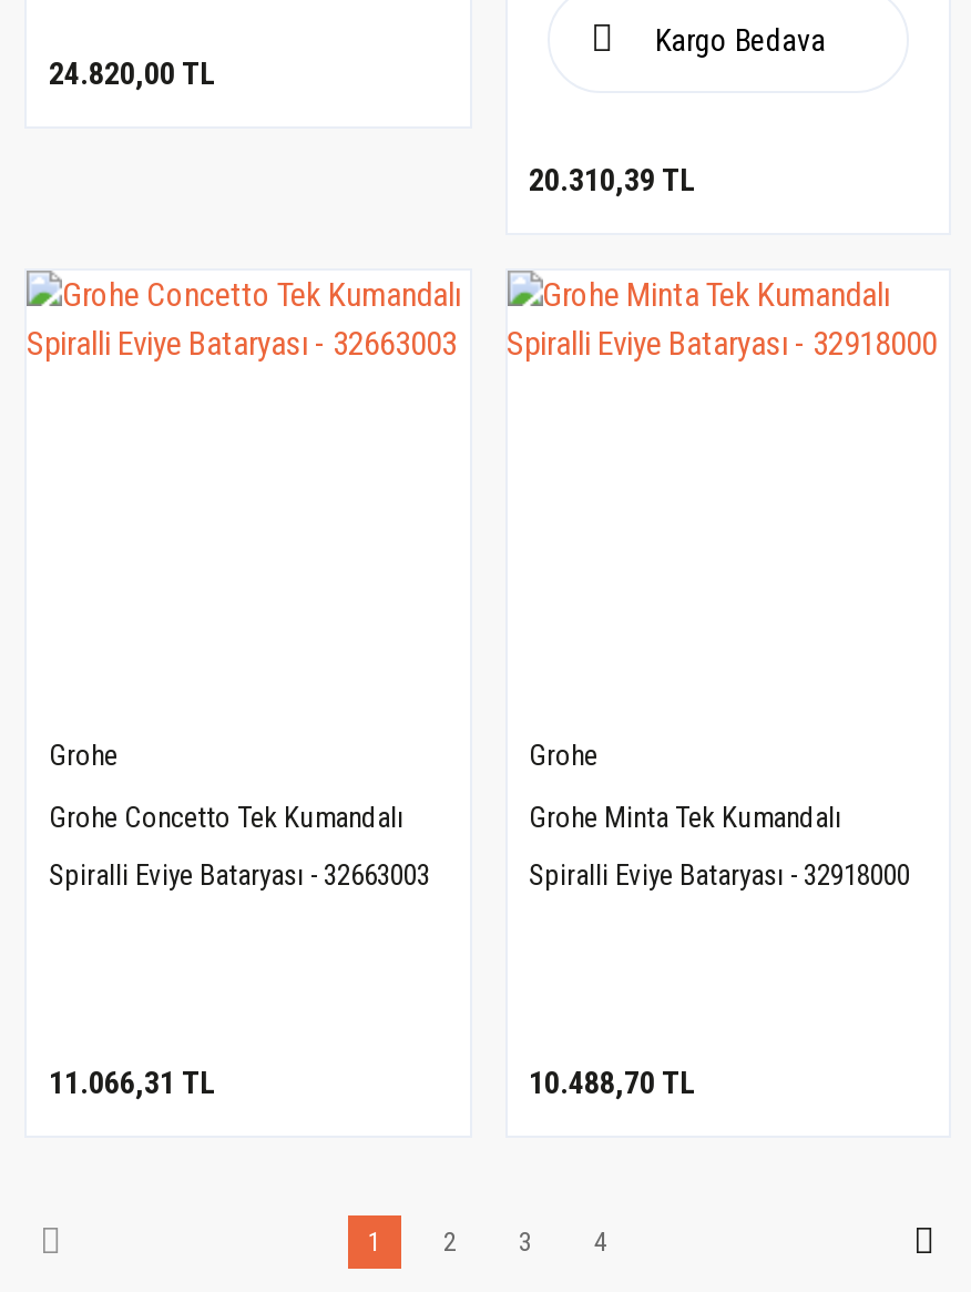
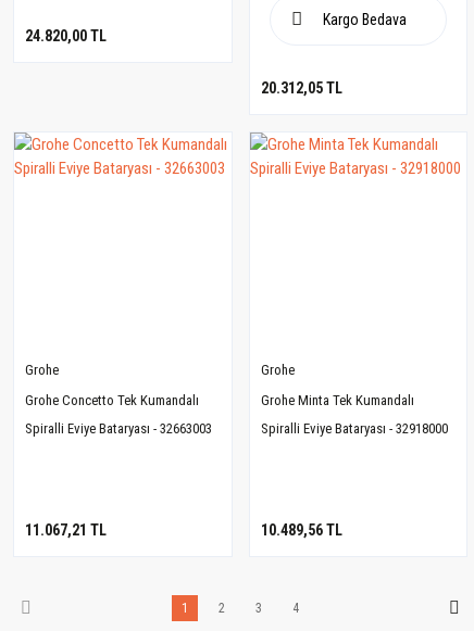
- 20.310,39 TL
+ 20.312,05 TL

- 11.066,31 TL
+ 11.067,21 TL

- 10.488,70 TL
+ 10.489,56 TL
